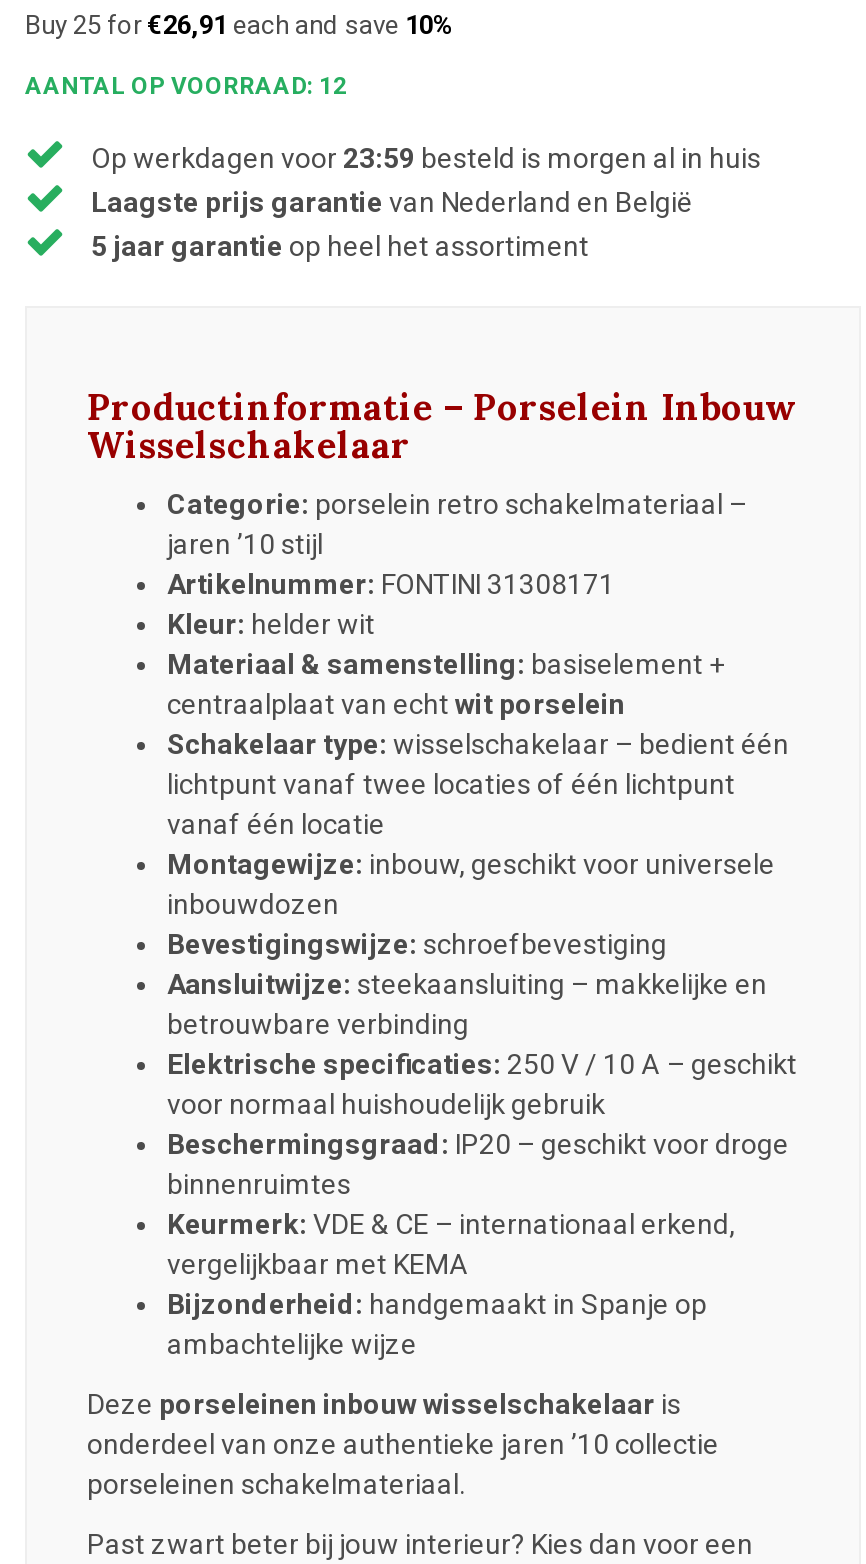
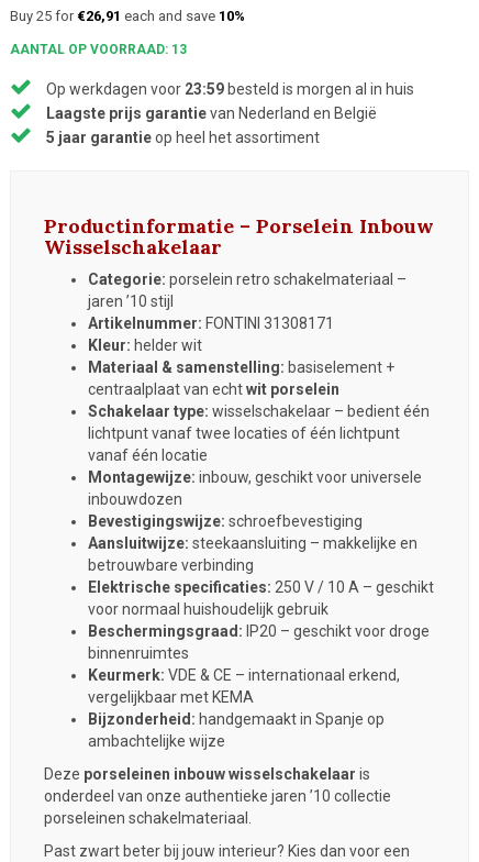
- AANTAL OP VOORRAAD: 12
+ AANTAL OP VOORRAAD: 13
